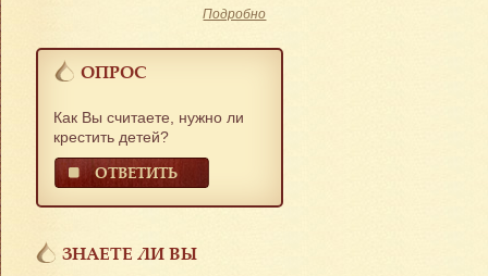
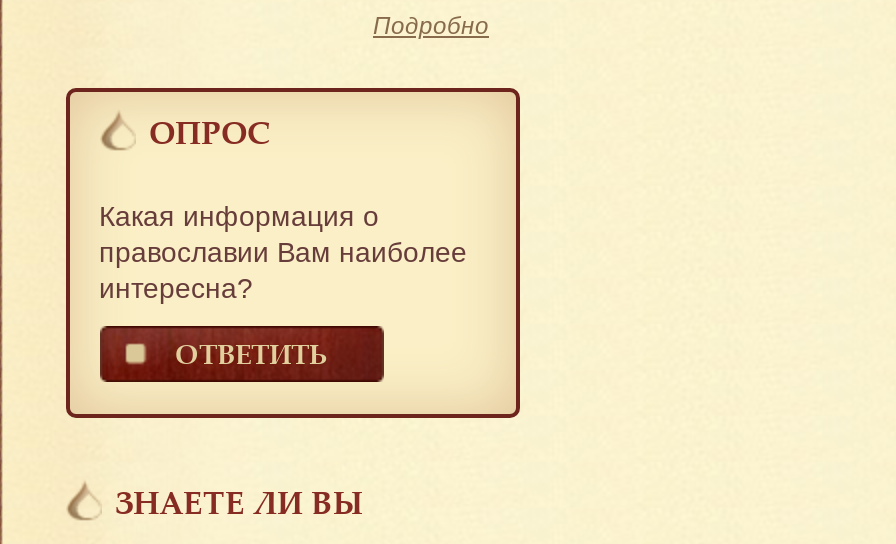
- Как Вы считаете, нужно ли
- крестить детей?
+ Какая информация о
+ православии Вам наиболее
+ интересна?
